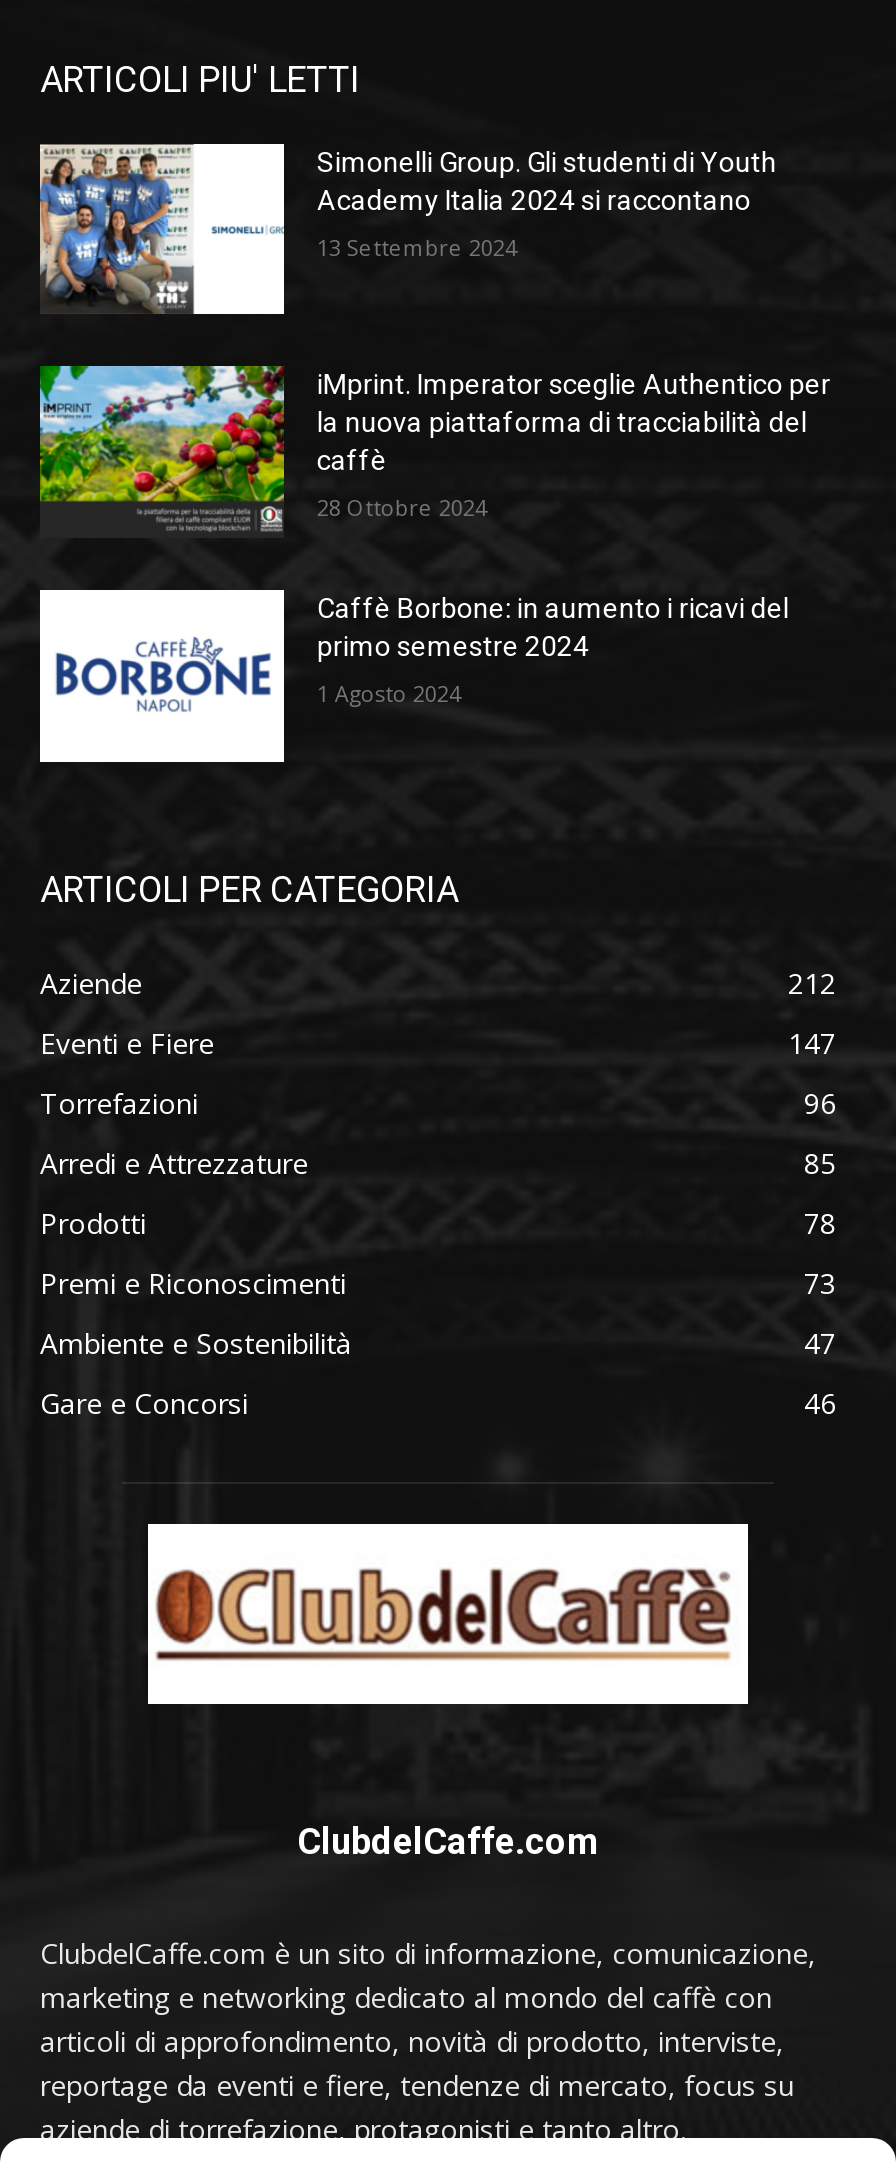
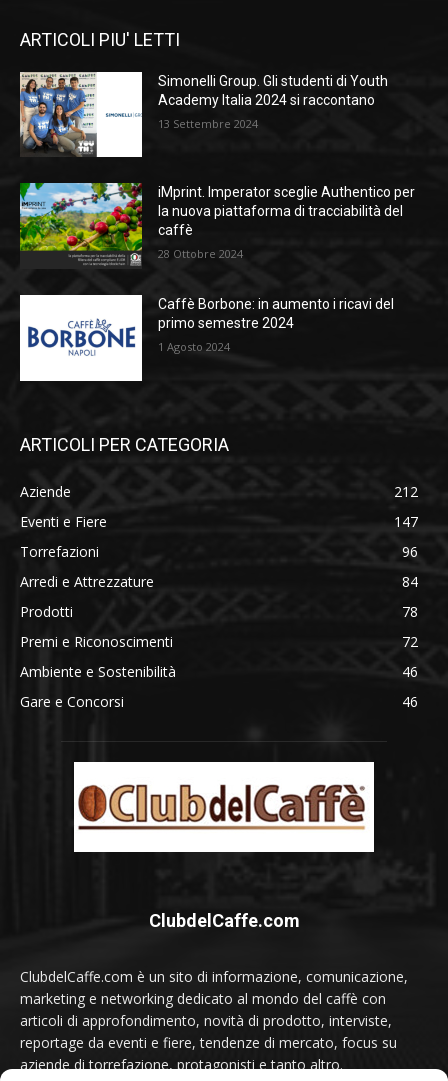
- 85
+ 84

- 73
+ 72

- 47
+ 46
